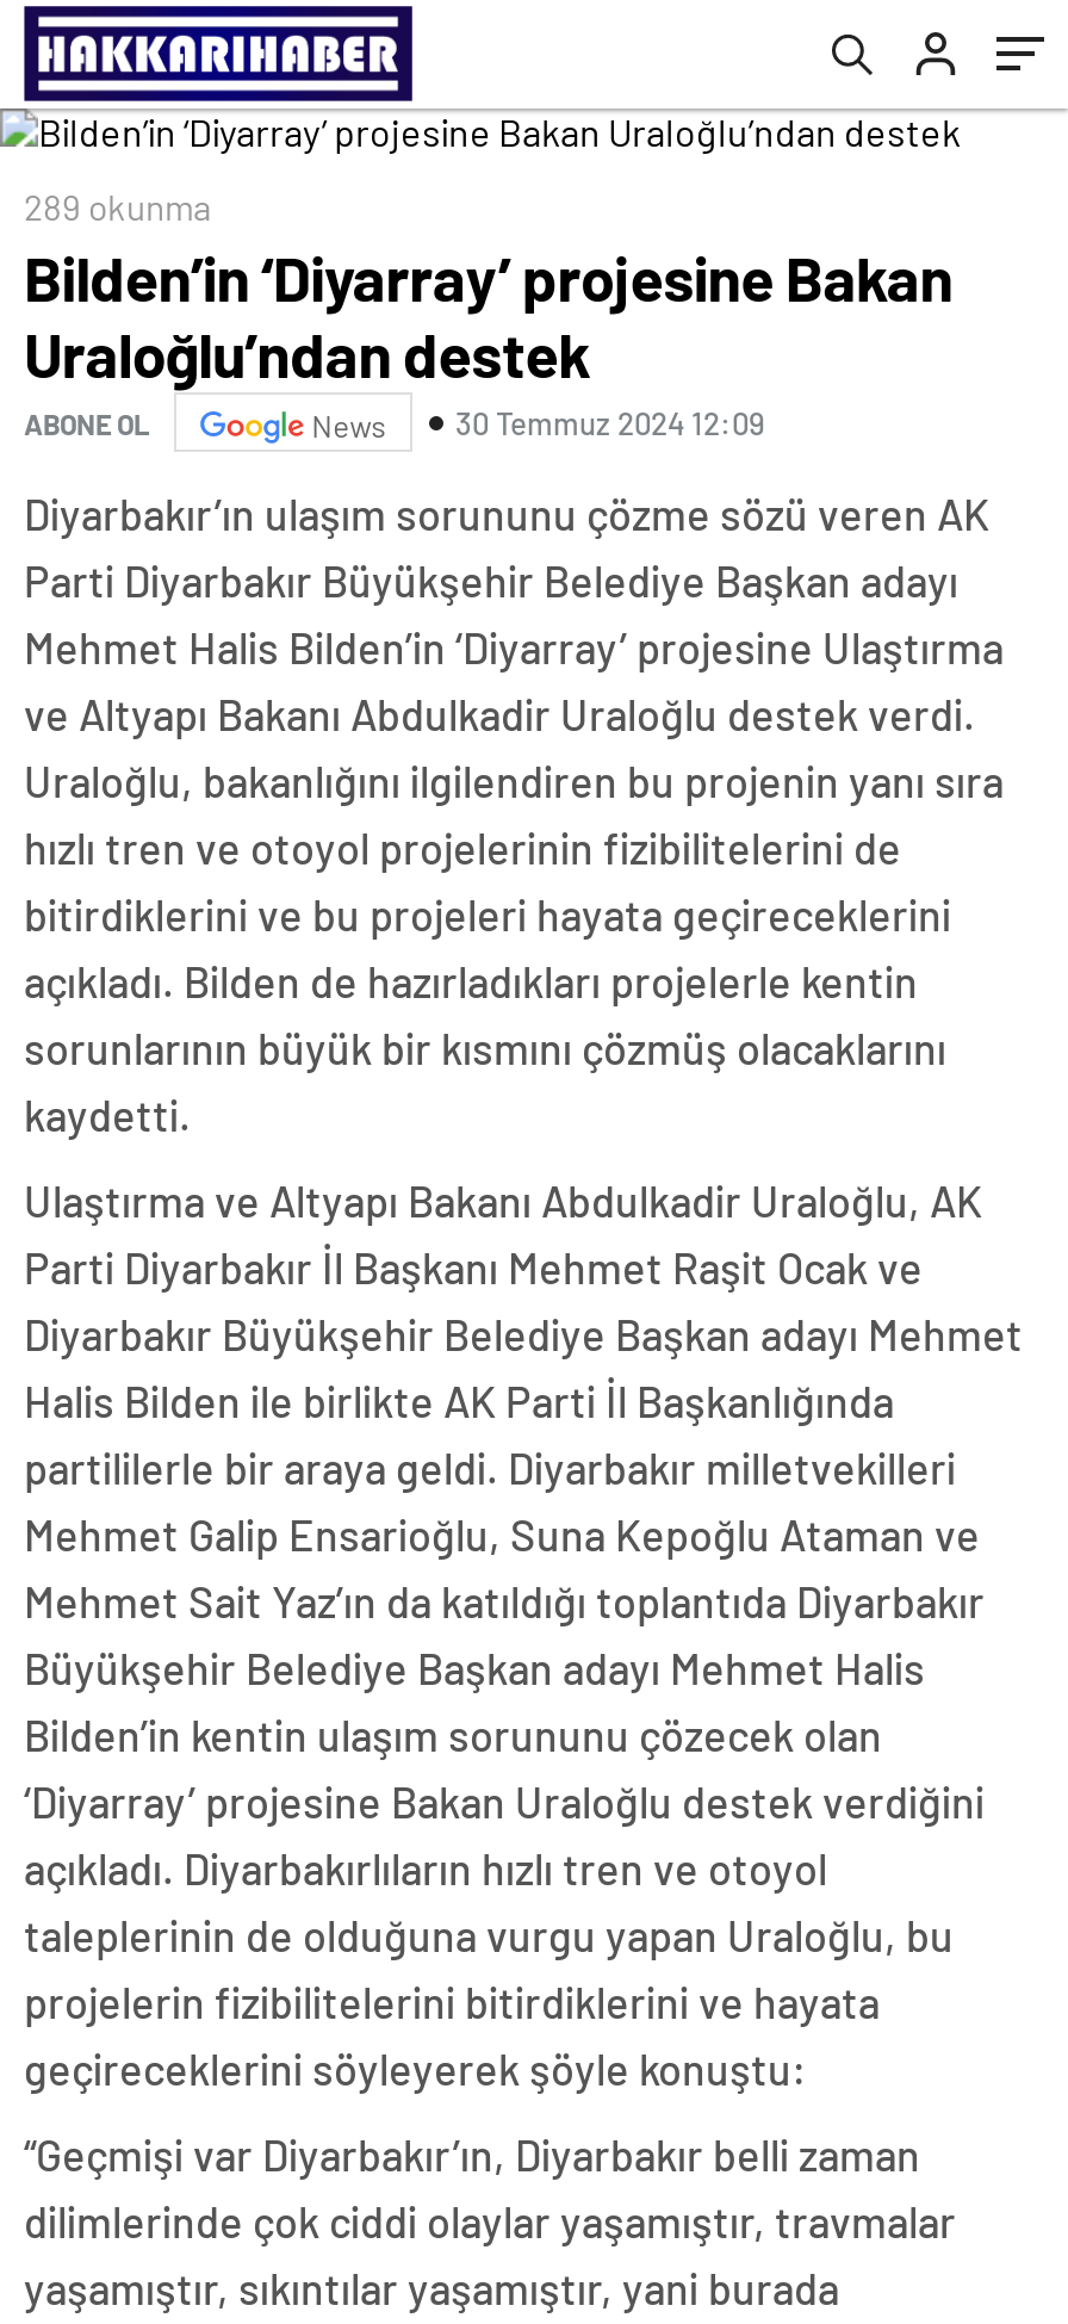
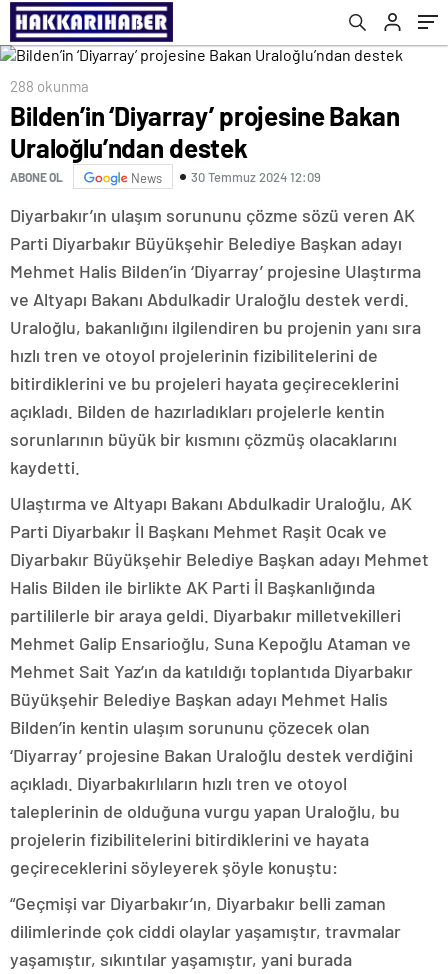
- 289 okunma
+ 288 okunma
